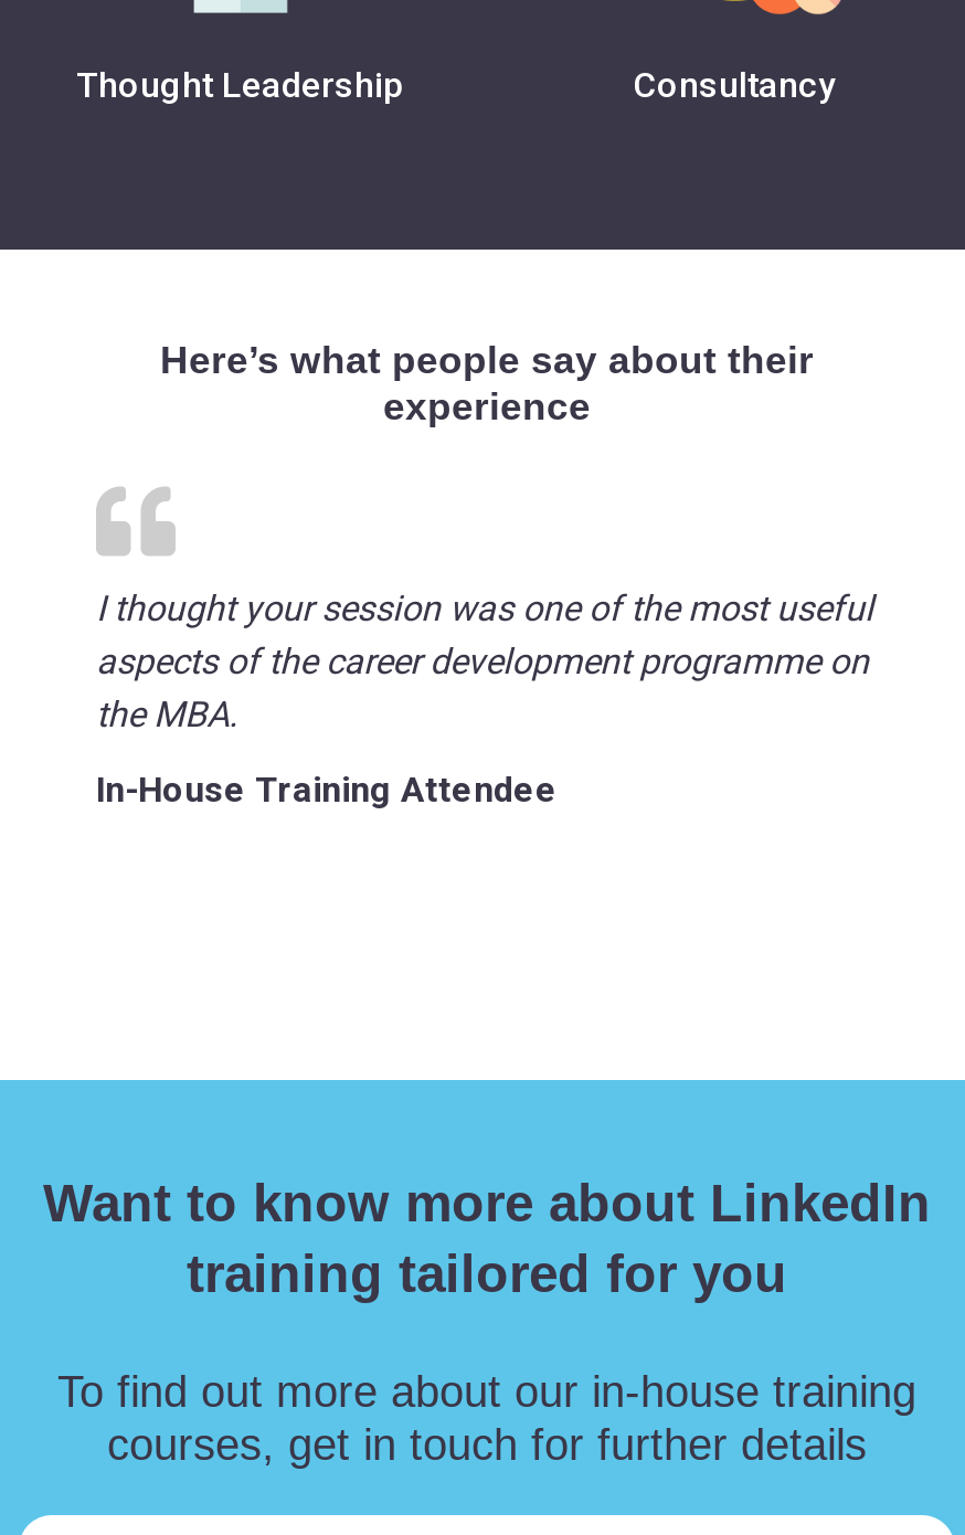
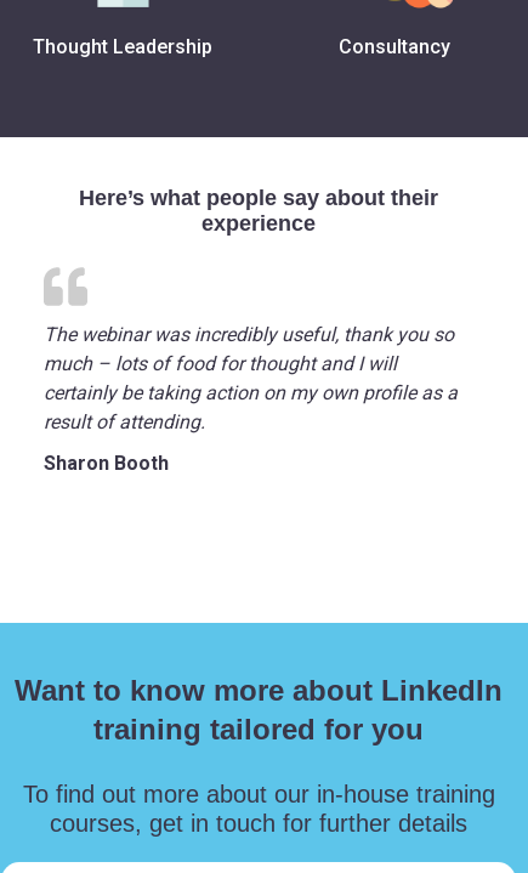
- I thought your session was one of the most useful
- aspects of the career development programme on
- the MBA.
+ The webinar was incredibly useful, thank you so
+ much – lots of food for thought and I will
+ certainly be taking action on my own profile as a
+ result of attending.

- In-House Training Attendee
+ Sharon Booth
